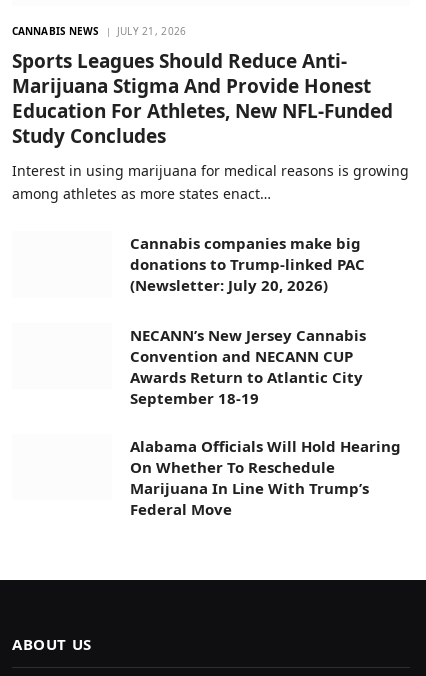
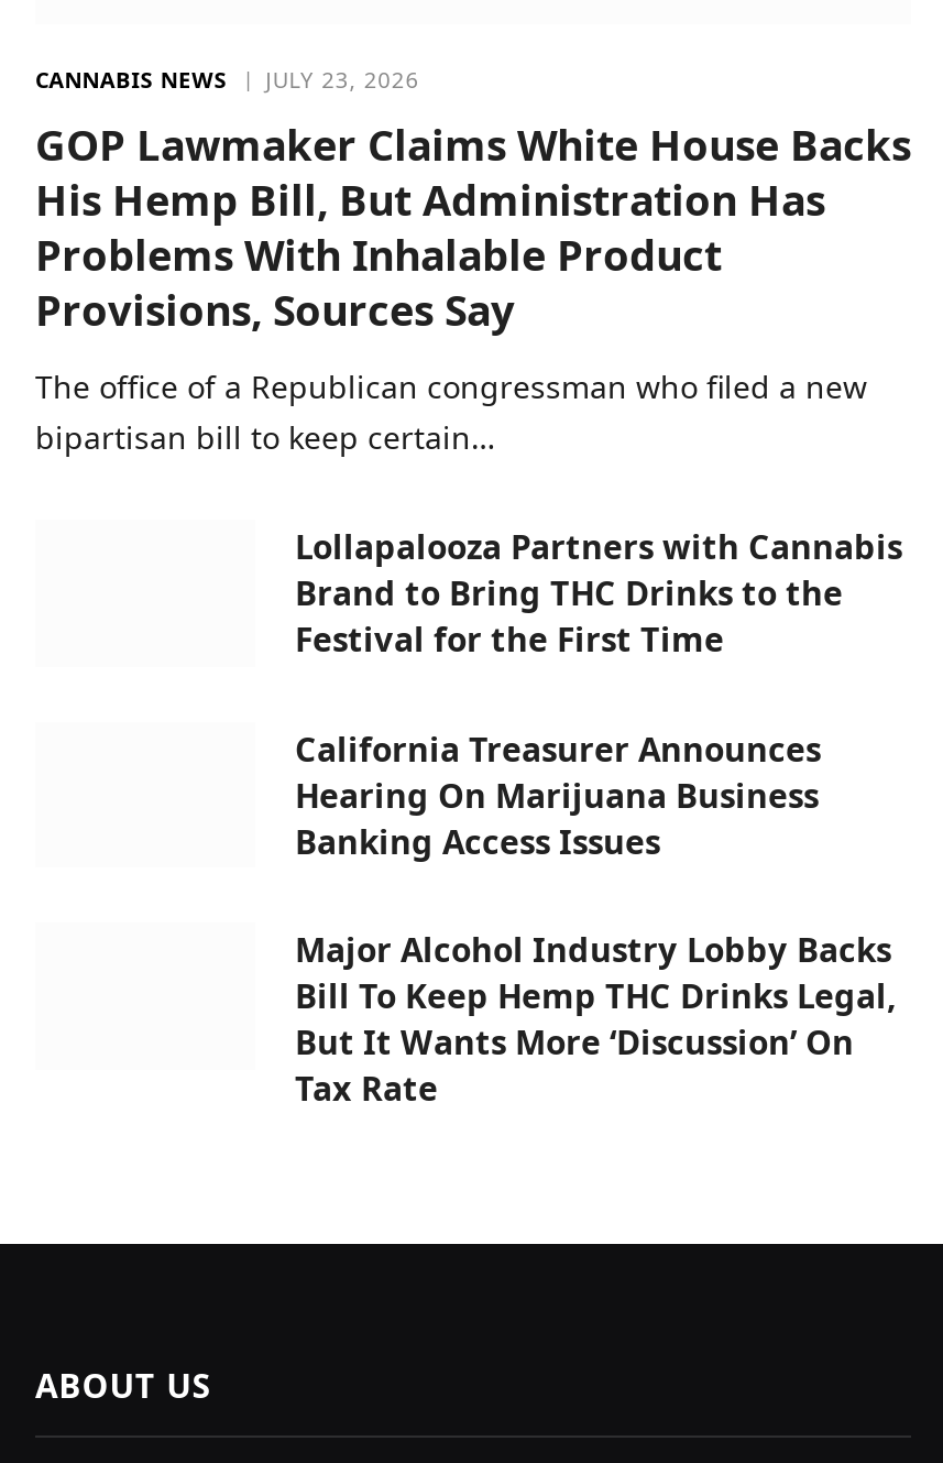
- JULY 21, 2026
- Sports Leagues Should Reduce Anti-
- Marijuana Stigma And Provide Honest
- Education For Athletes, New NFL-Funded
- Study Concludes
+ JULY 23, 2026
+ GOP Lawmaker Claims White House Backs
+ His Hemp Bill, But Administration Has
+ Problems With Inhalable Product
+ Provisions, Sources Say

- Interest in using marijuana for medical reasons is growing
- among athletes as more states enact…
+ The office of a Republican congressman who filed a new
+ bipartisan bill to keep certain…

- Cannabis companies make big
- donations to Trump-linked PAC
- (Newsletter: July 20, 2026)
+ Lollapalooza Partners with Cannabis
+ Brand to Bring THC Drinks to the
+ Festival for the First Time

- NECANN’s New Jersey Cannabis
- Convention and NECANN CUP
- Awards Return to Atlantic City
- September 18-19
+ California Treasurer Announces
+ Hearing On Marijuana Business
+ Banking Access Issues

- Alabama Officials Will Hold Hearing
- On Whether To Reschedule
- Marijuana In Line With Trump’s
- Federal Move
+ Major Alcohol Industry Lobby Backs
+ Bill To Keep Hemp THC Drinks Legal,
+ But It Wants More ‘Discussion’ On
+ Tax Rate
